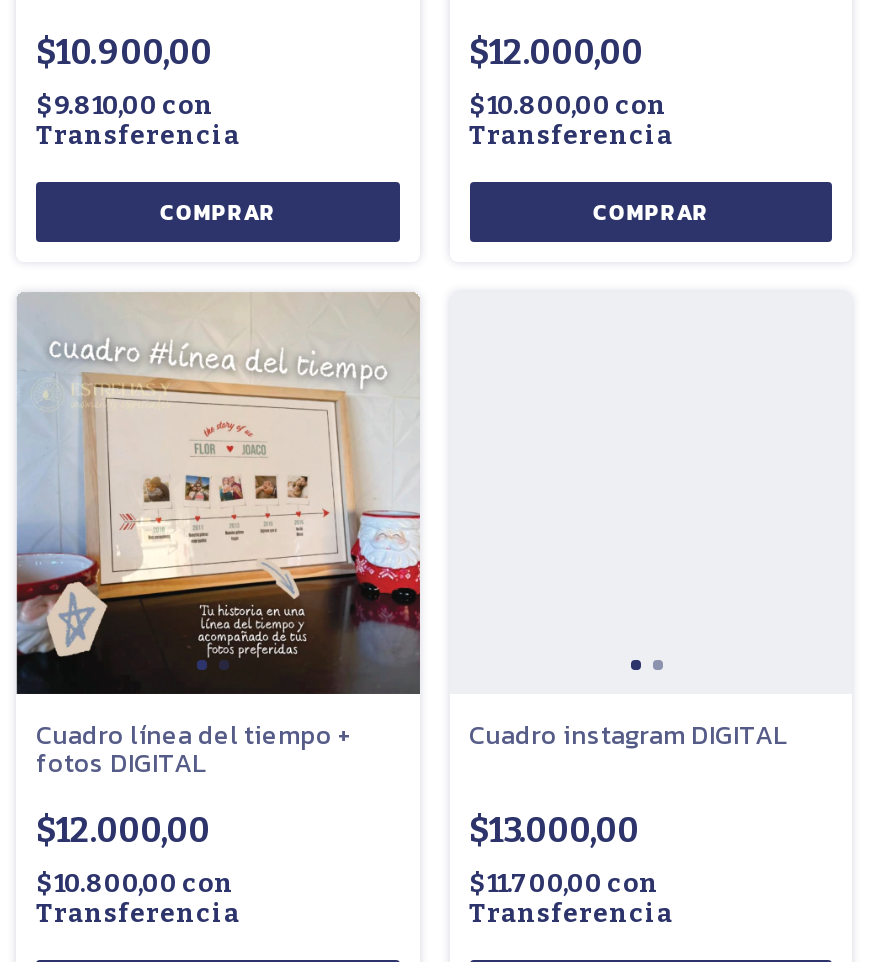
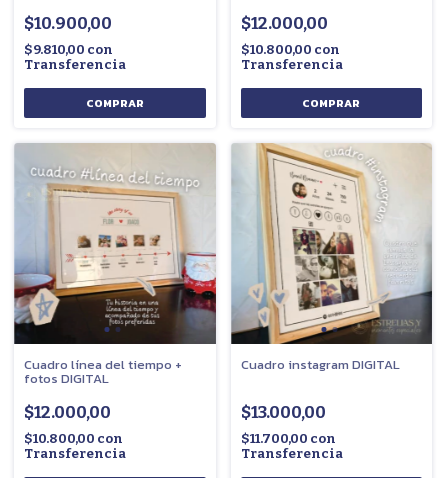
+ [image]
